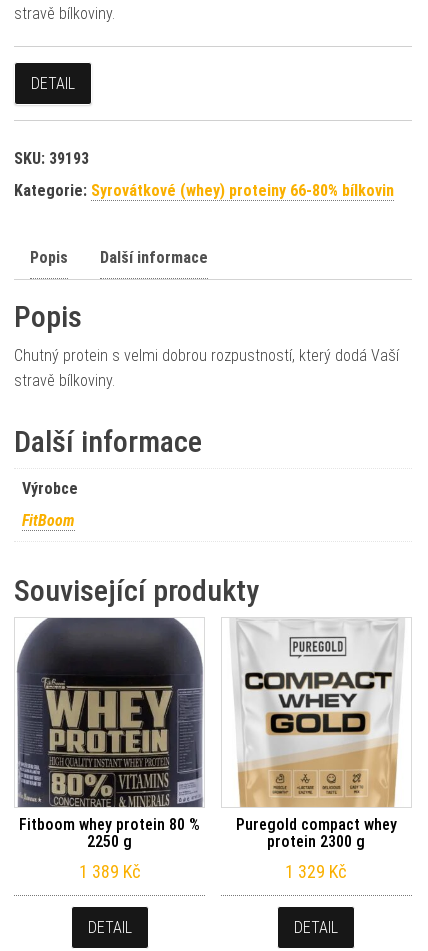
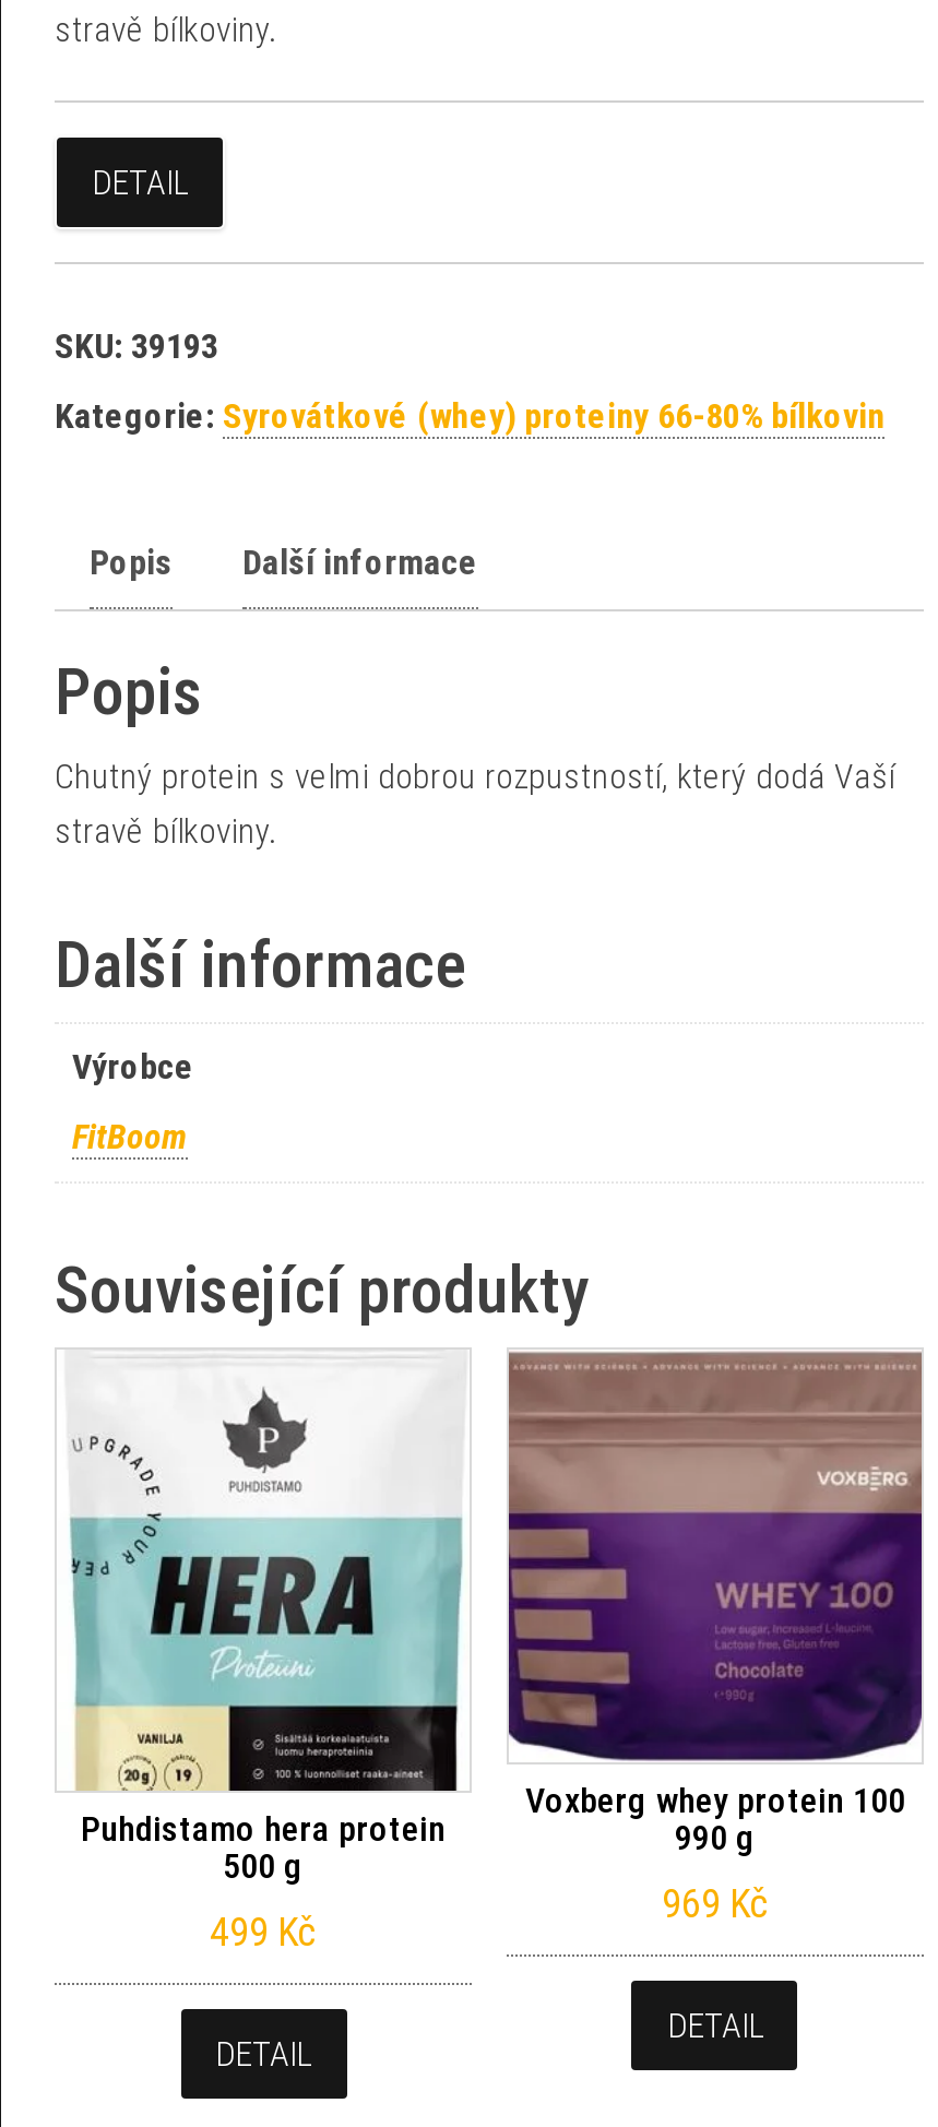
- [image]
- Fitboom whey protein 80 %
- 2250 g
+ [image]
+ Puhdistamo hera protein
+ 500 g

- [image]
- Puregold compact whey
- protein 2300 g
+ [image]
+ Voxberg whey protein 100
+ 990 g

- 1 389 Kč
+ 499 Kč

- 1 329 Kč
+ 969 Kč
